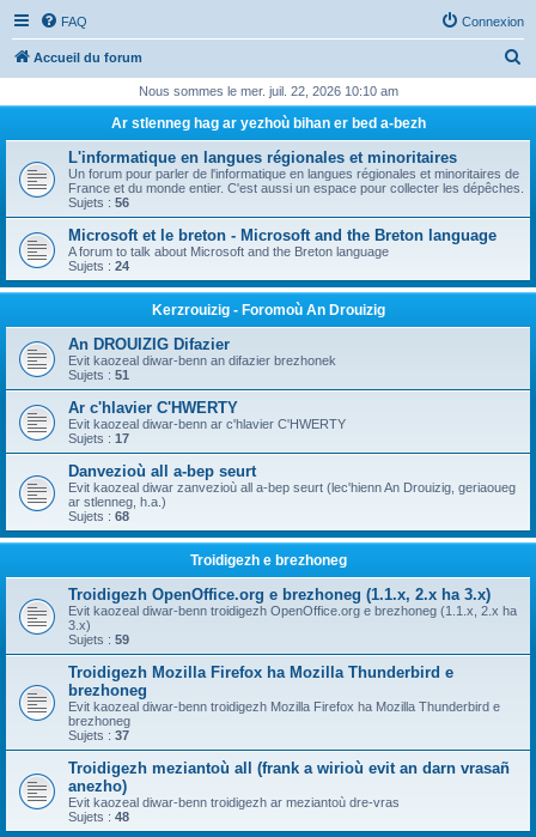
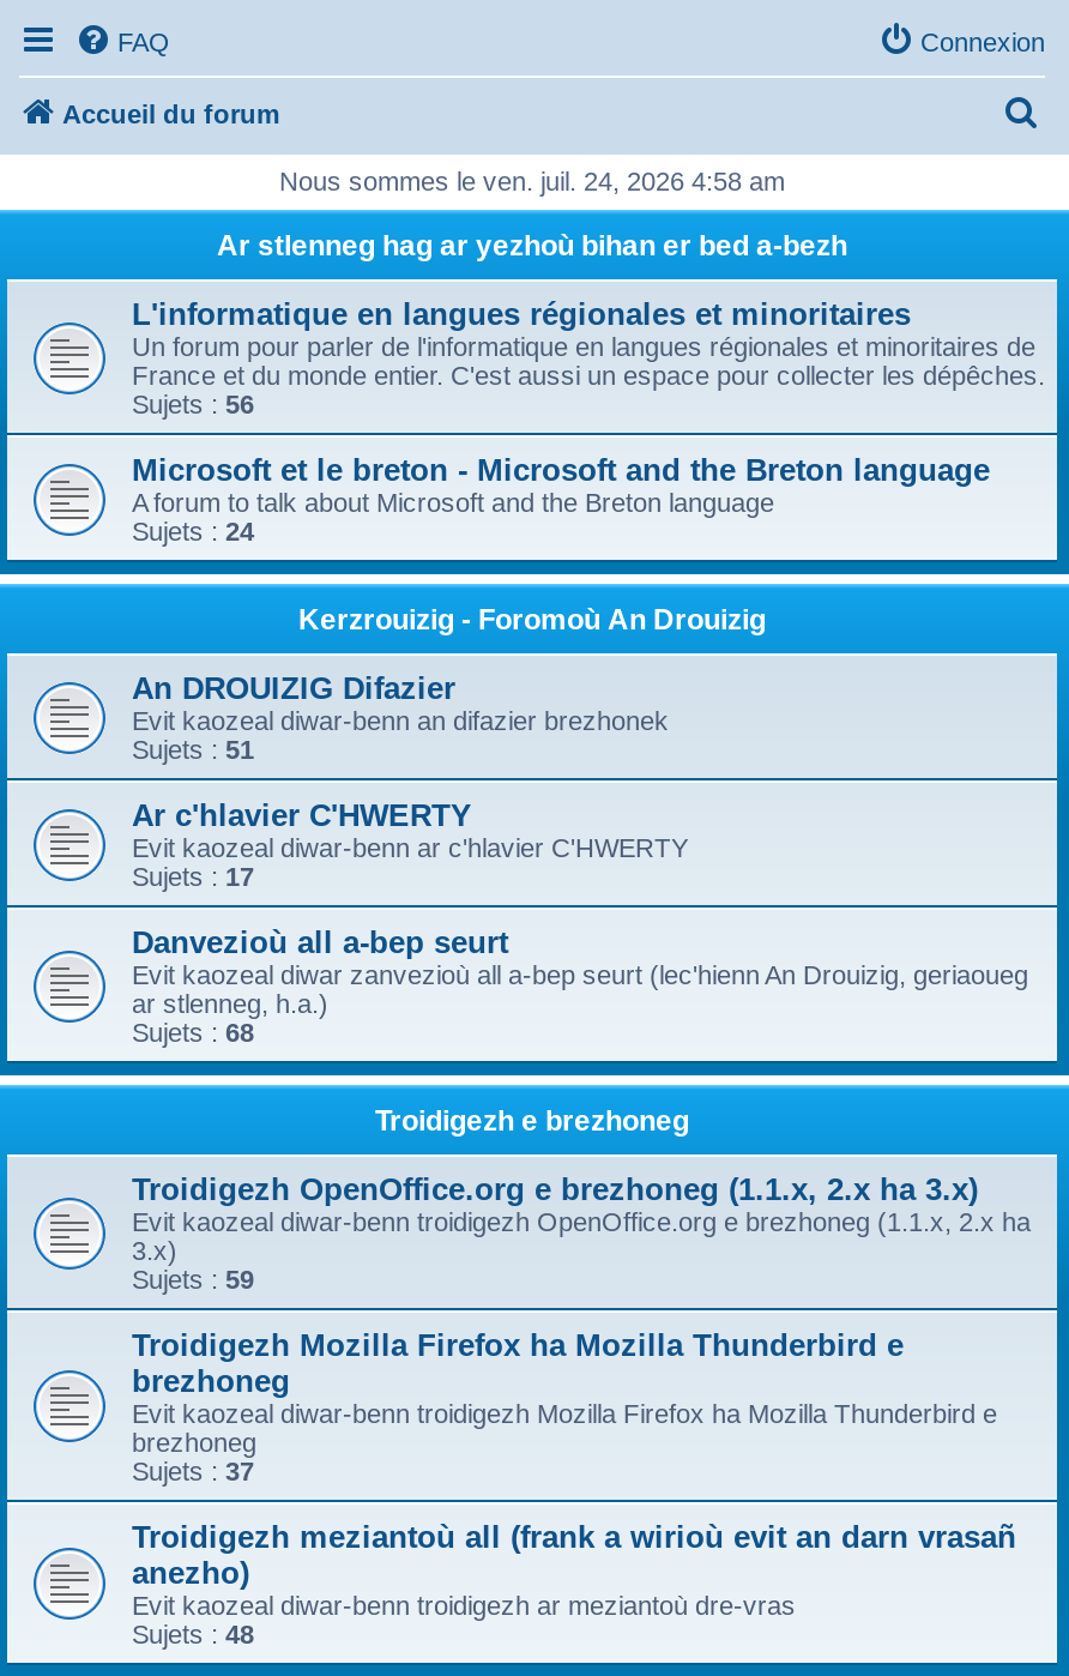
- Nous sommes le mer. juil. 22, 2026 10:10 am
+ Nous sommes le ven. juil. 24, 2026 4:58 am
